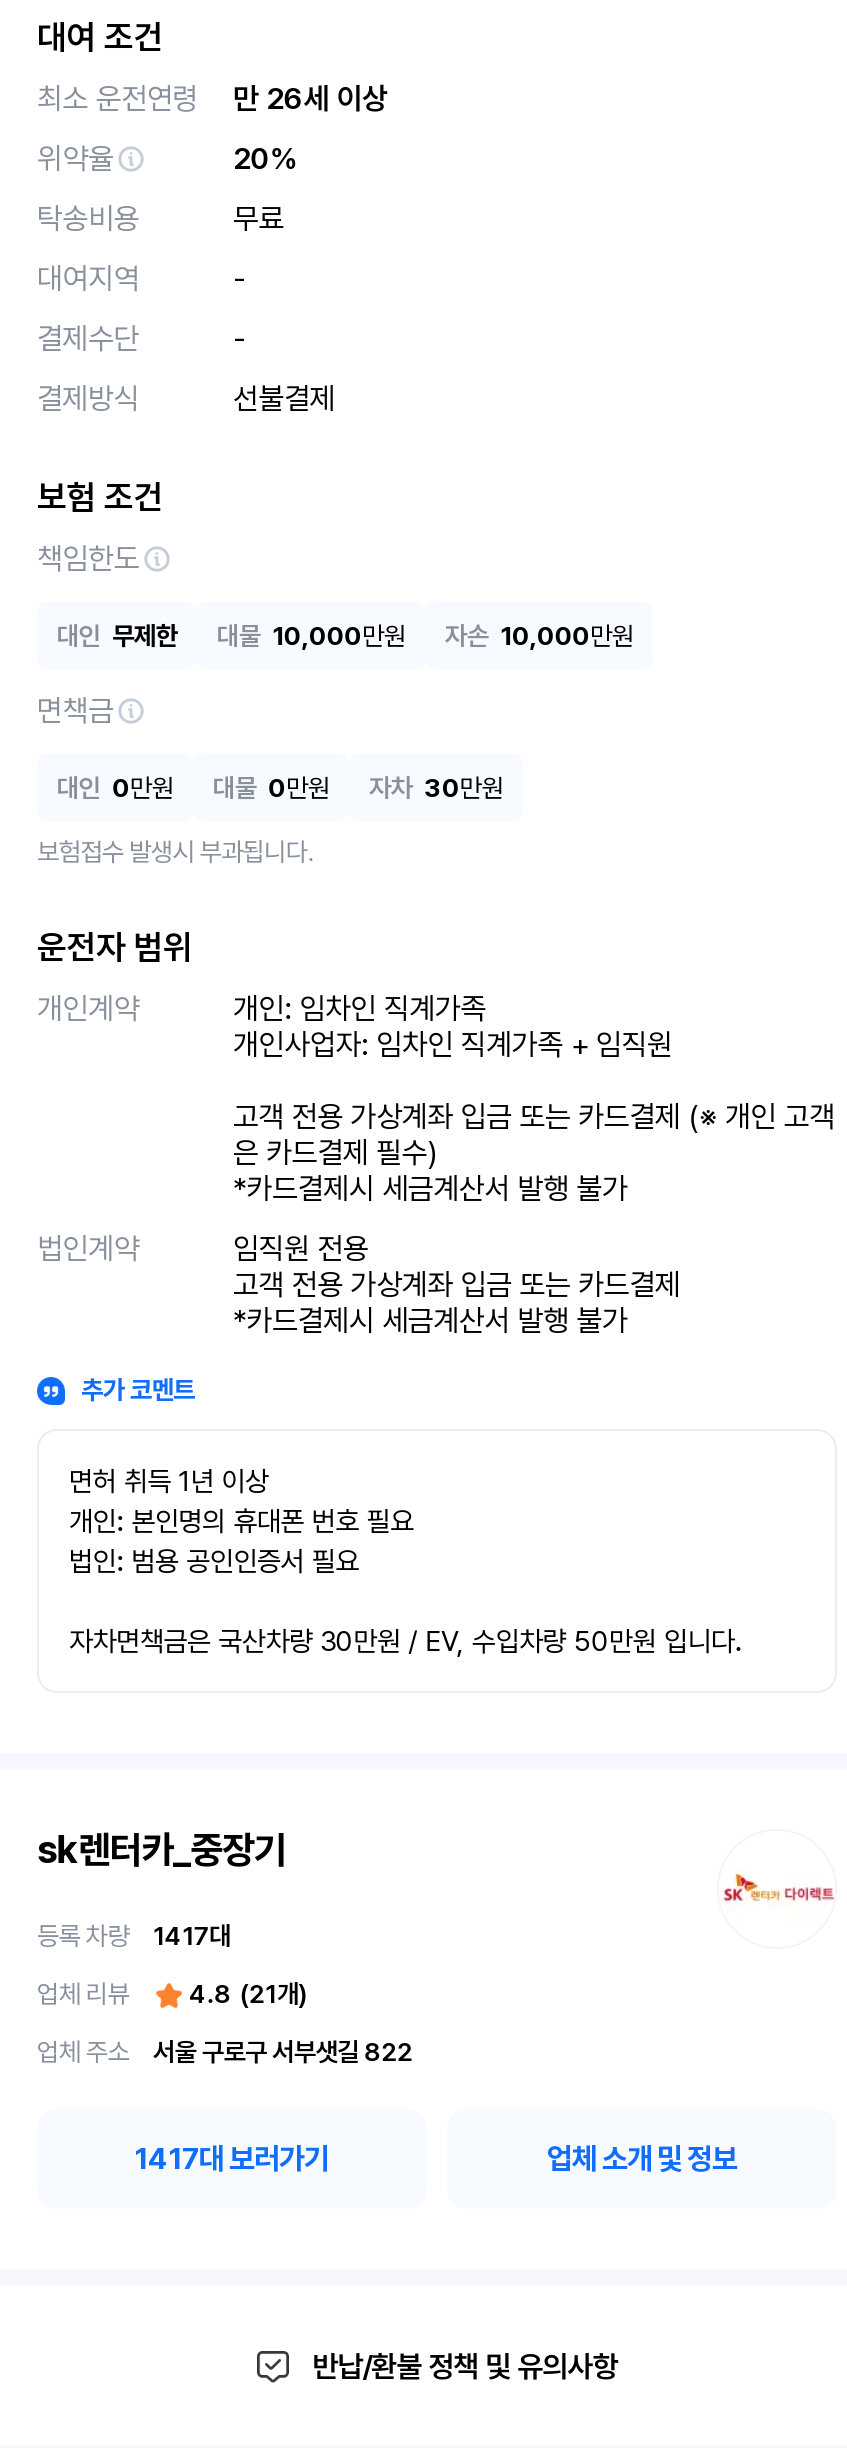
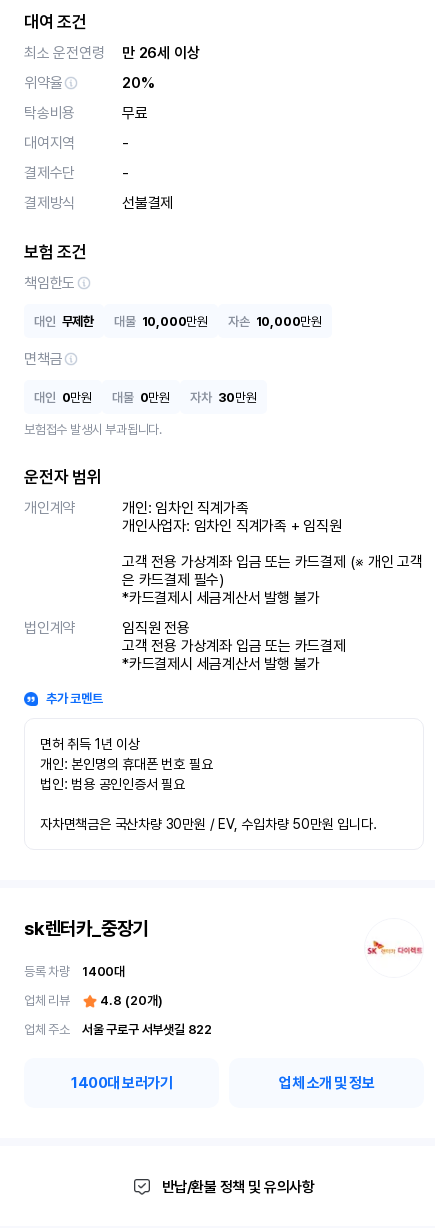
- 등록 차량 1417대
+ 등록 차량 1400대

- 업체 리뷰 4.8 (21개)
+ 업체 리뷰 4.8 (20개)

- 1417대 보러가기
+ 1400대 보러가기
